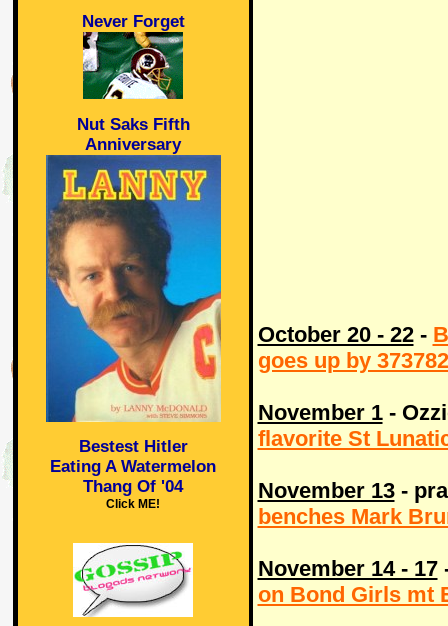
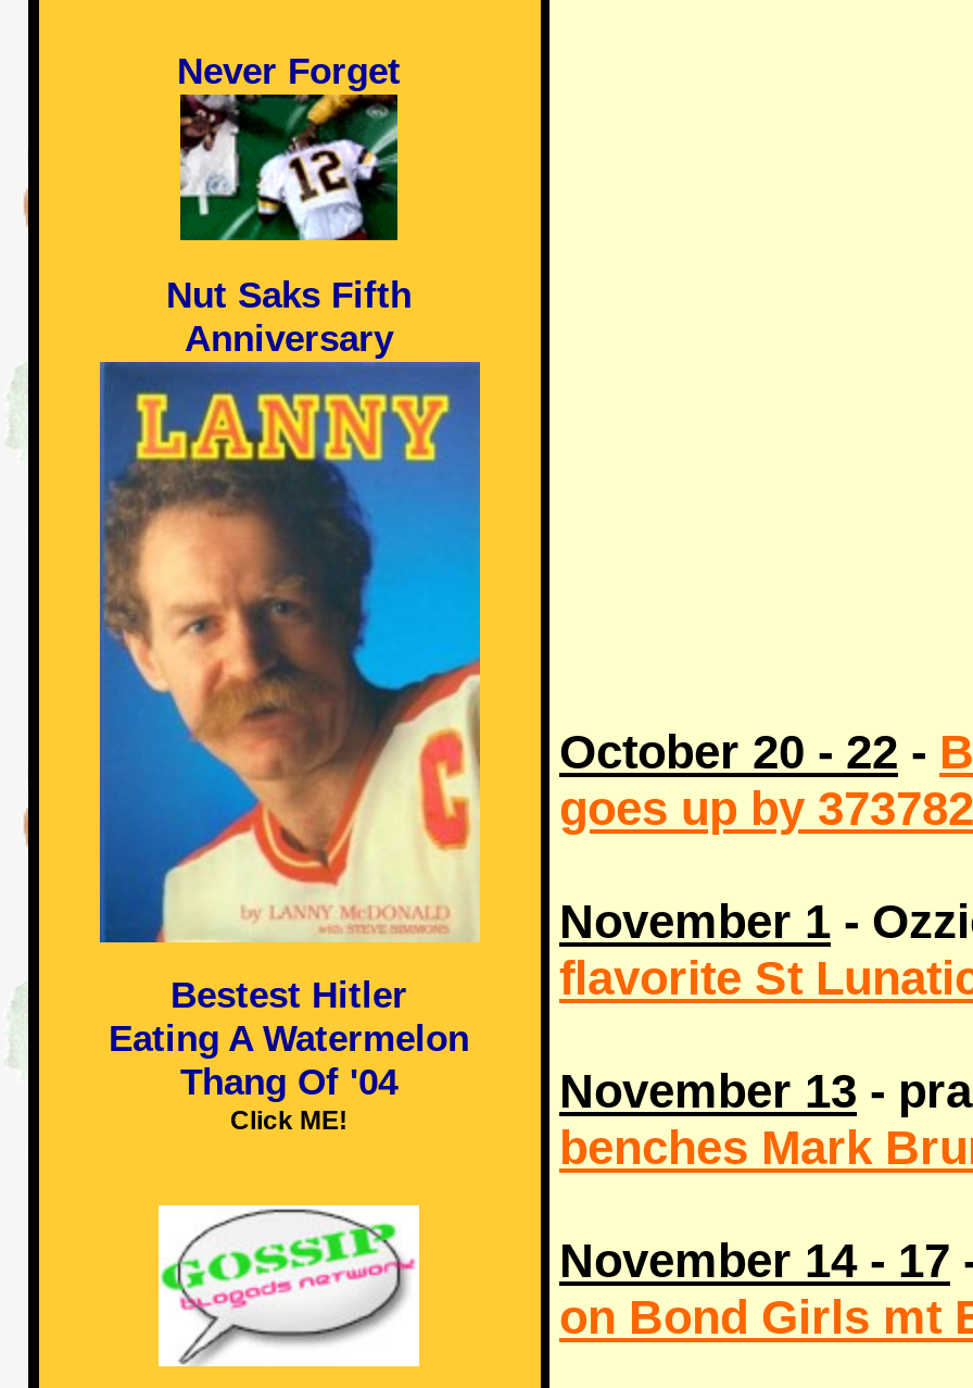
- [image]
+ [image]
